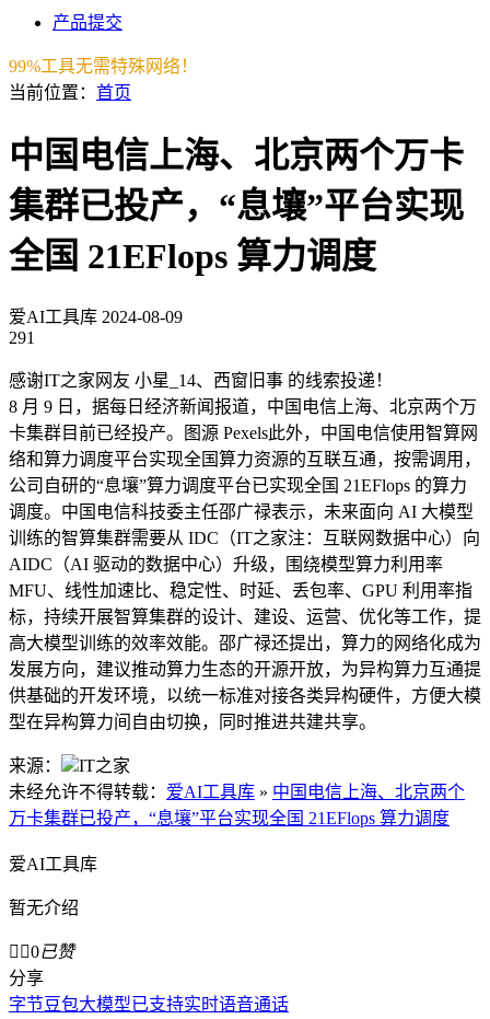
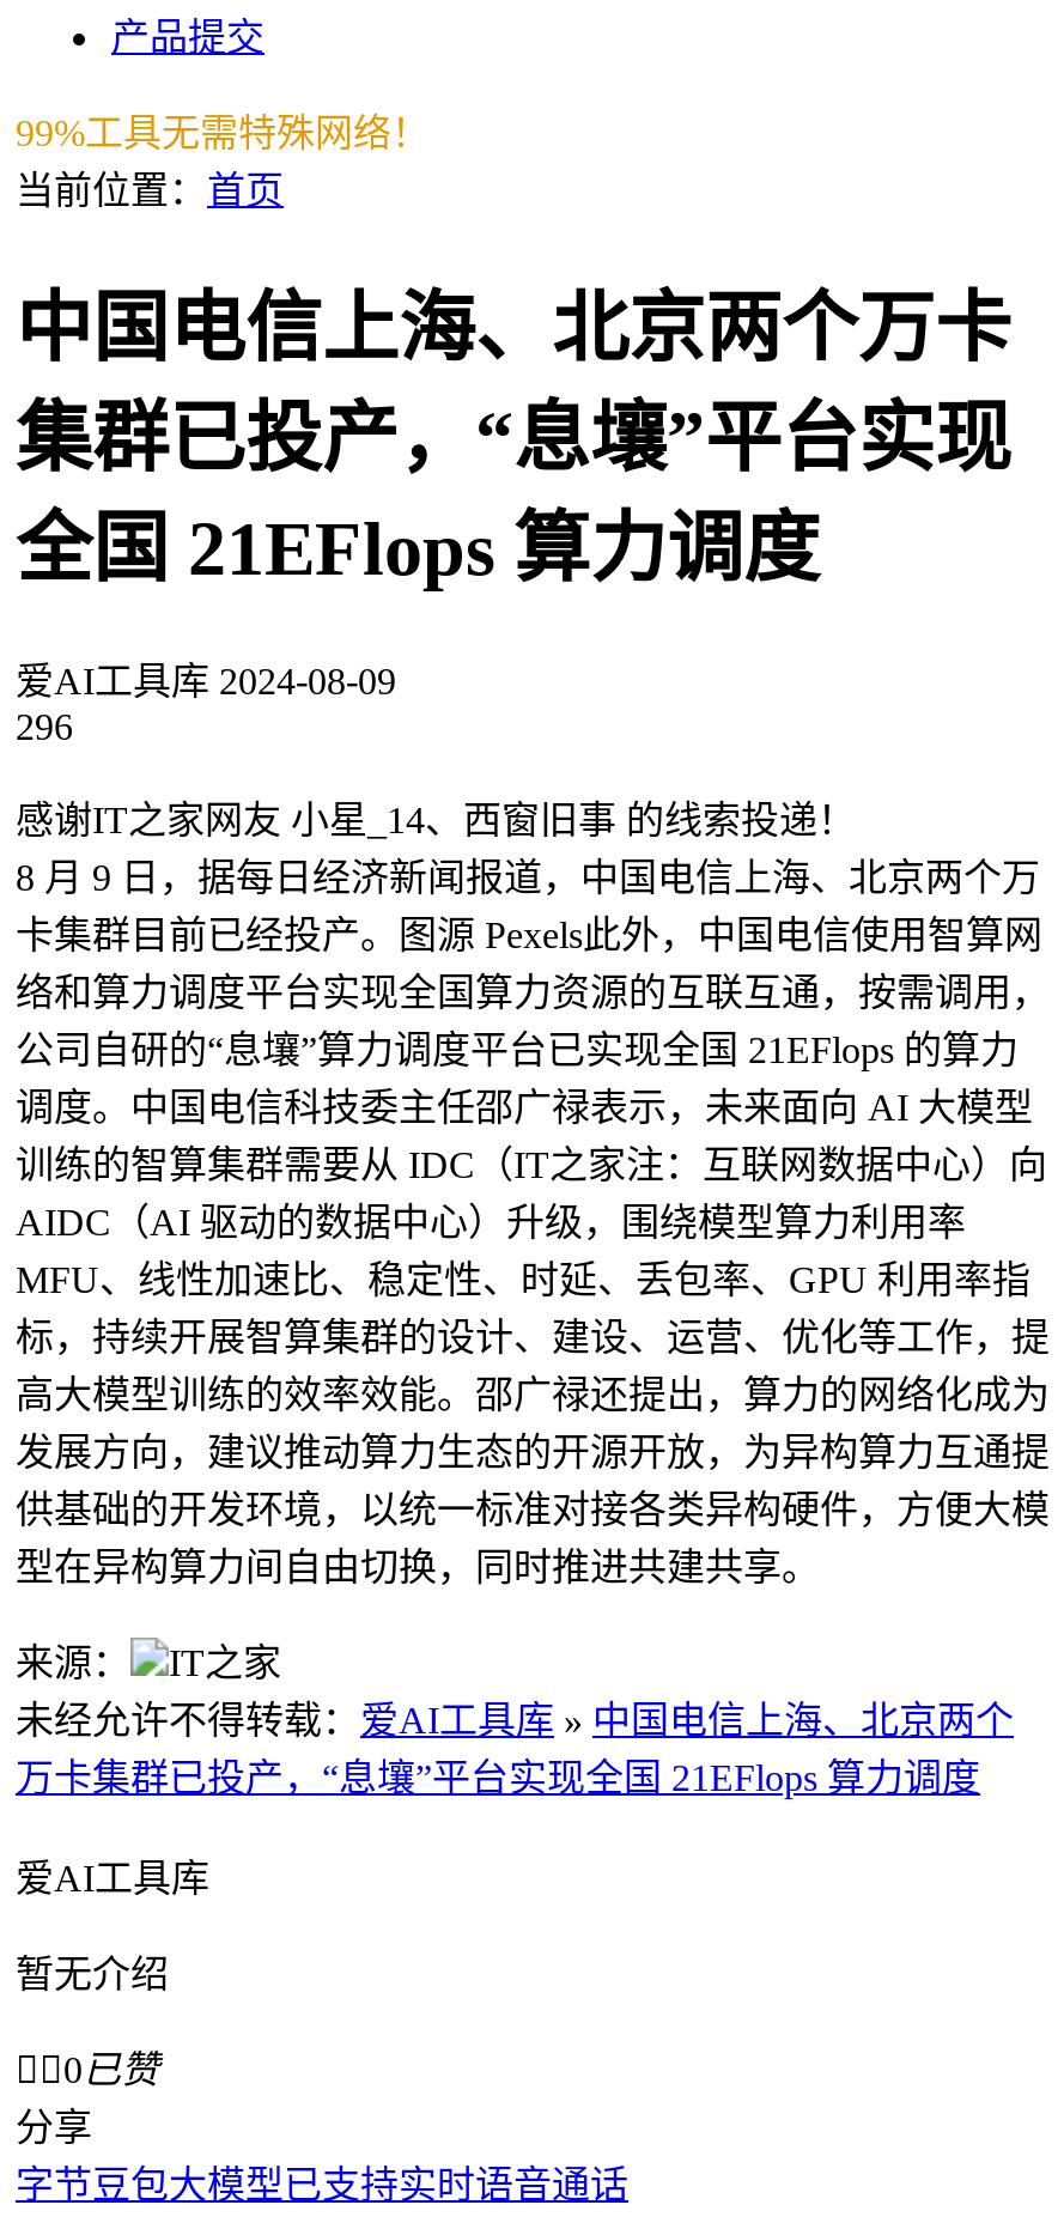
- 291
+ 296
